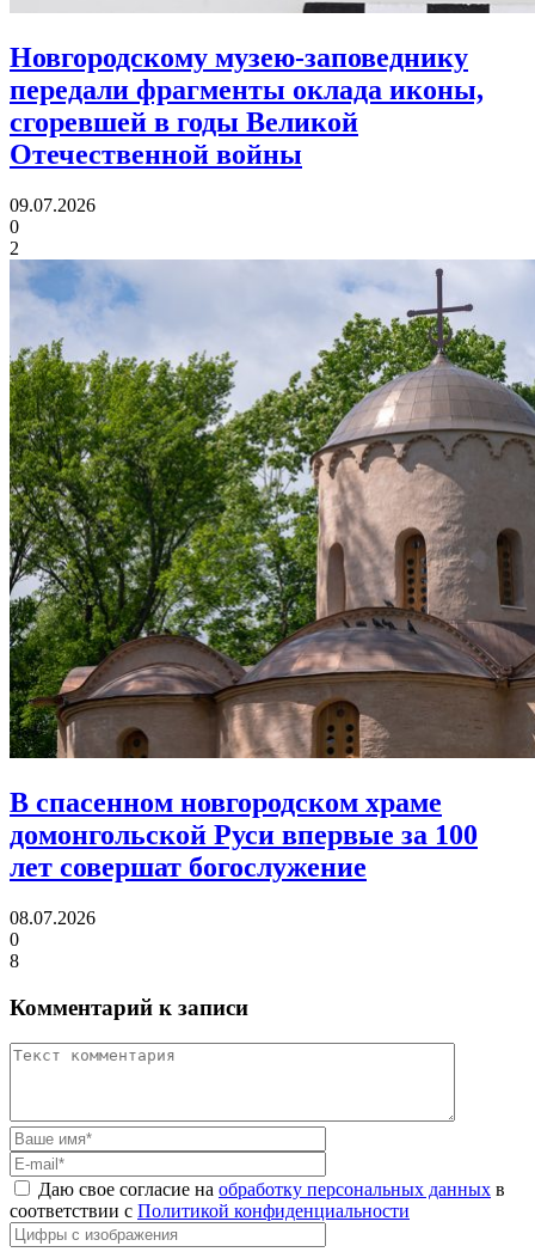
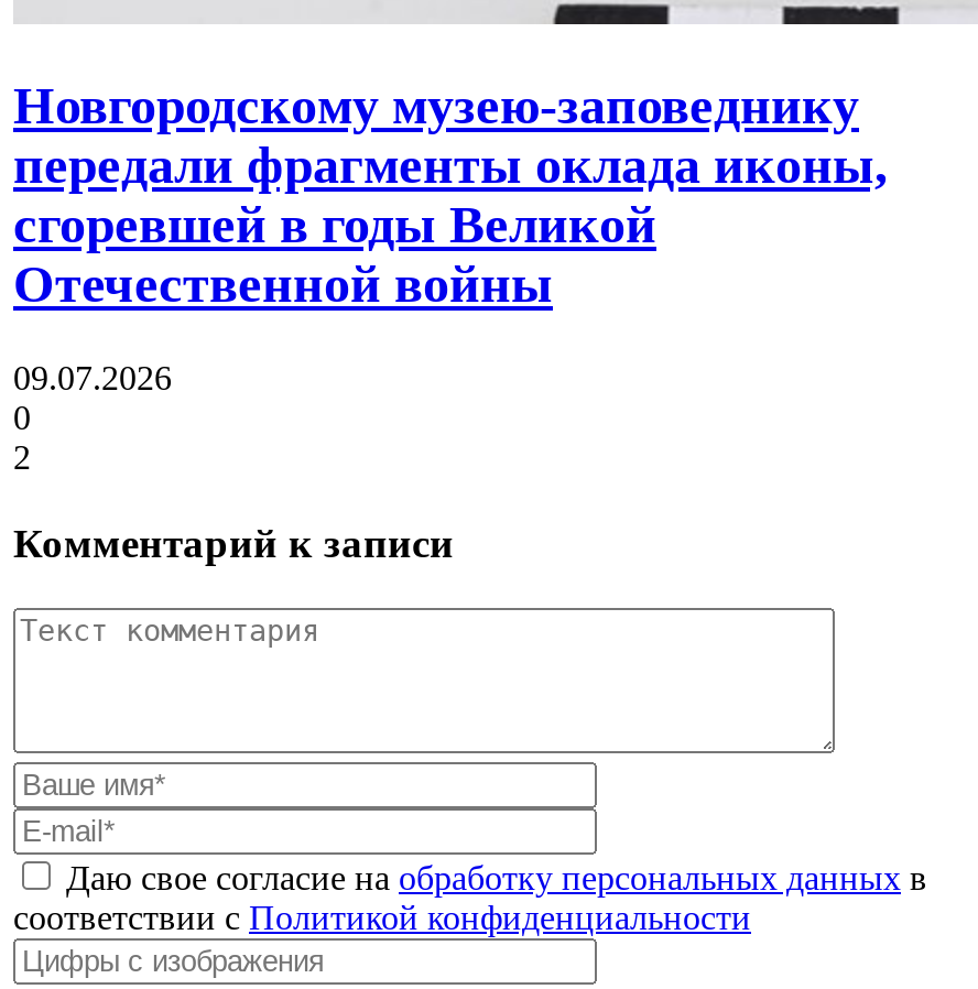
- [image]
- В спасенном новгородском храме
- домонгольской Руси впервые за 100
- лет совершат богослужение
- 08.07.2026
- 0
- 8
